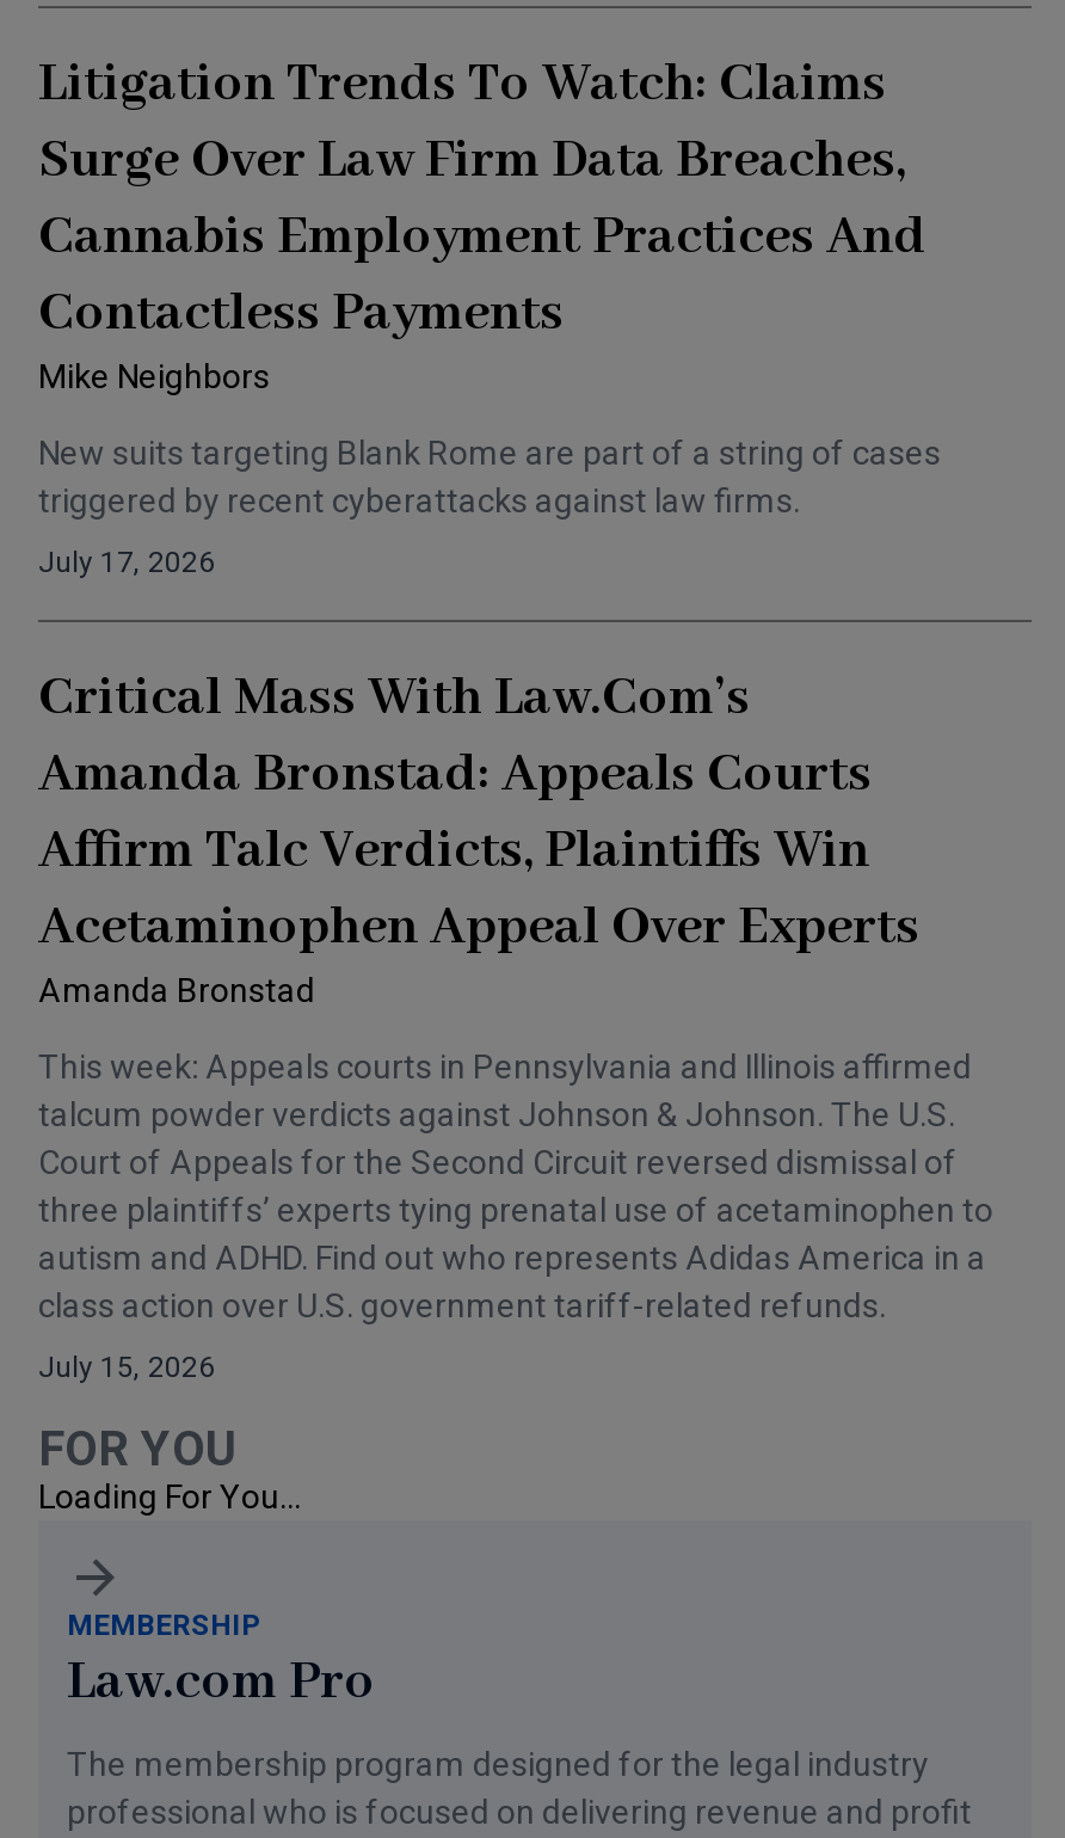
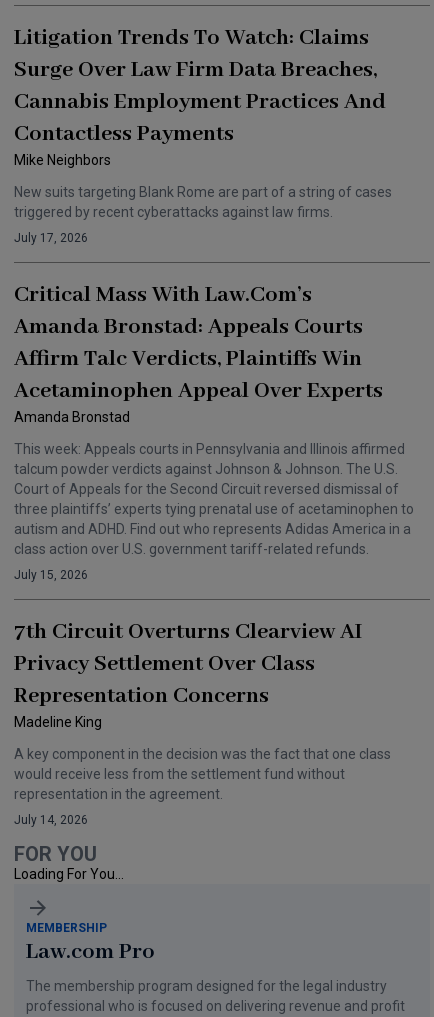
+ 7th Circuit Overturns Clearview AI
+ Privacy Settlement Over Class
+ Representation Concerns
+ Madeline King
+ A key component in the decision was the fact that one class
+ would receive less from the settlement fund without
+ representation in the agreement.
+ July 14, 2026
